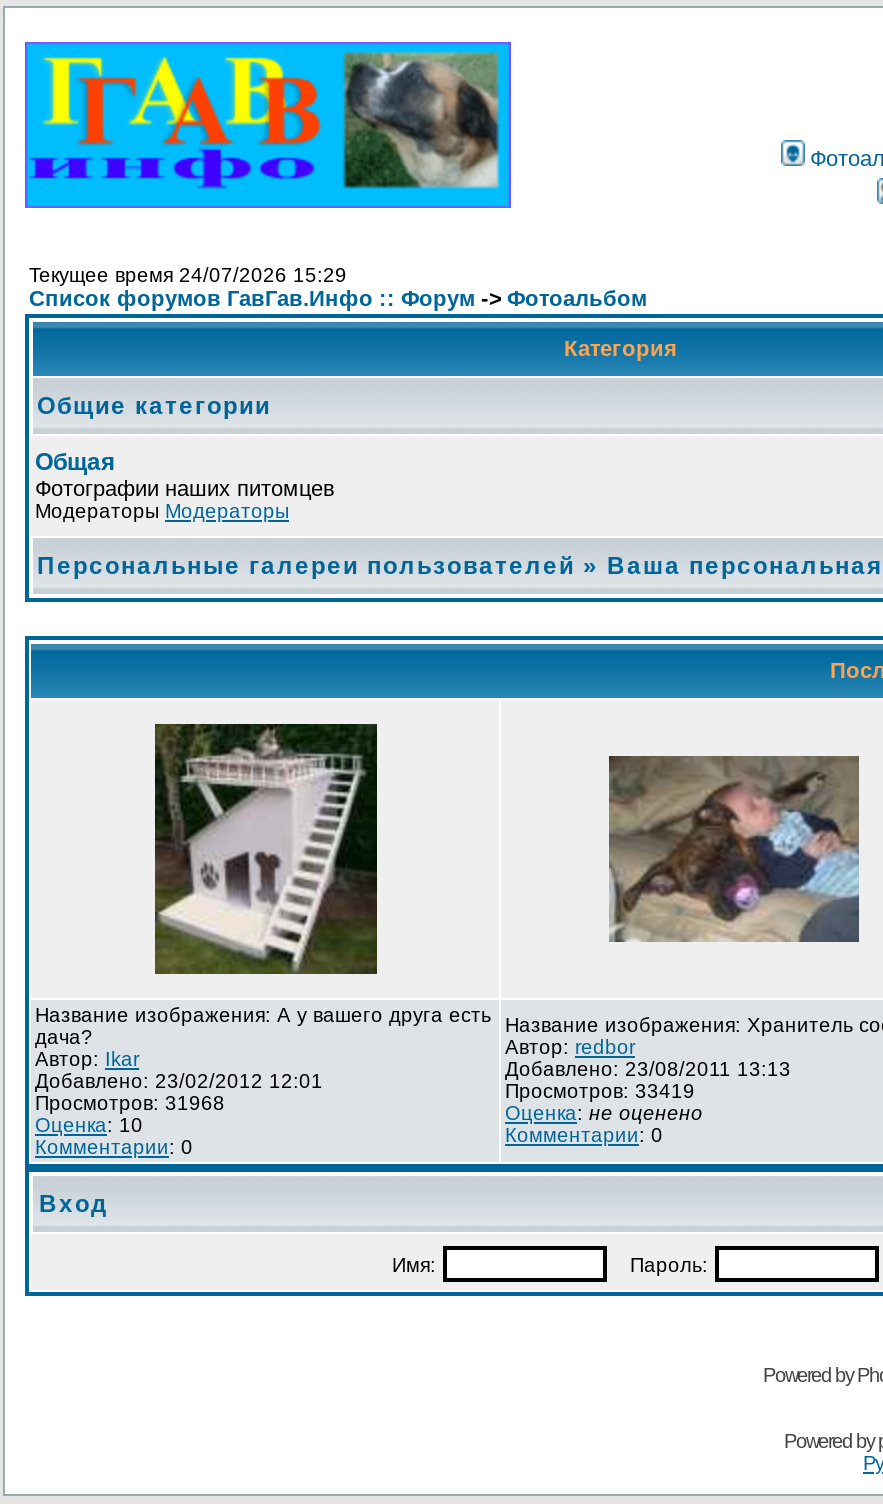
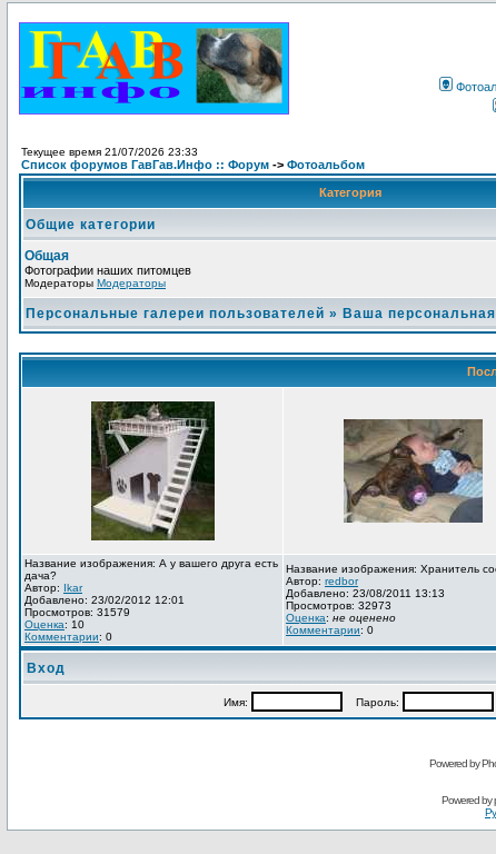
- Текущее время 24/07/2026 15:29
+ Текущее время 21/07/2026 23:33

- Просмотров: 33419
+ Просмотров: 32973

- Просмотров: 31968
+ Просмотров: 31579
